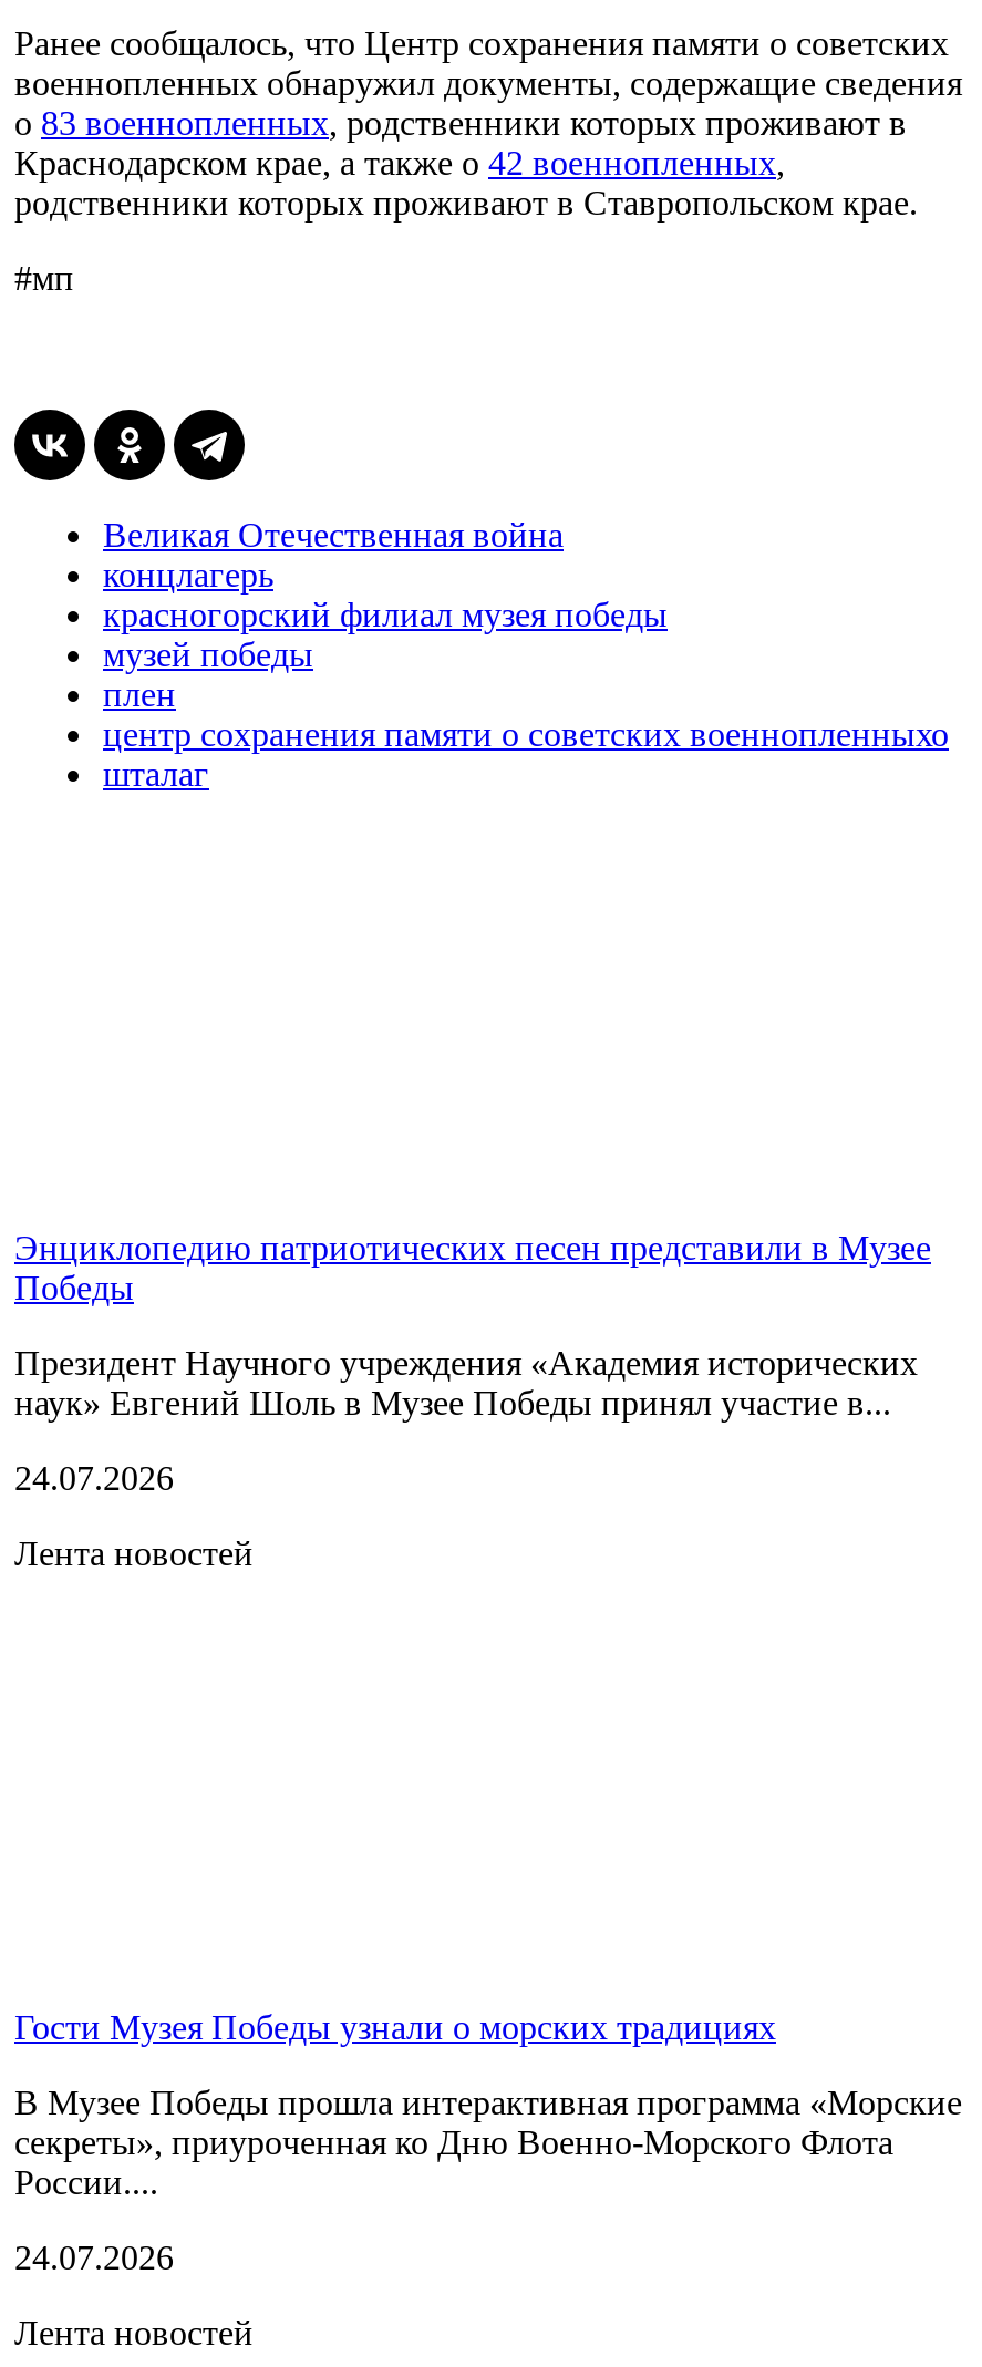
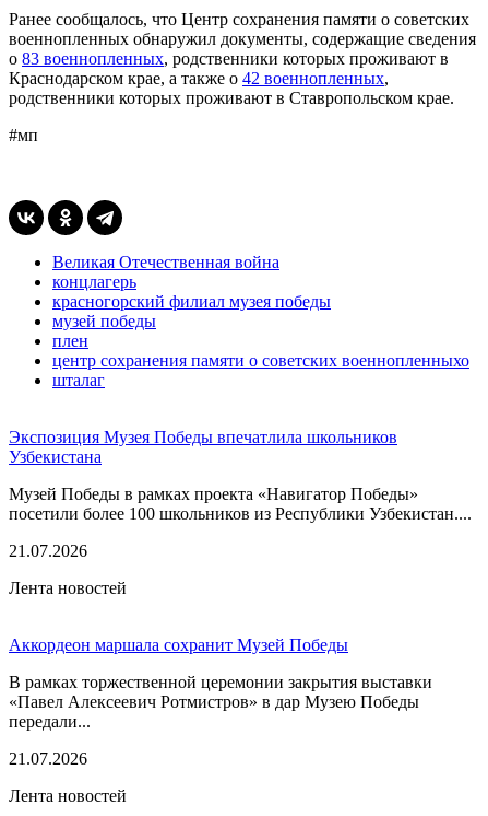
- Энциклопедию патриотических песен представили в Музее
- Победы
+ Экспозиция Музея Победы впечатлила школьников
+ Узбекистана

- Президент Научного учреждения «Академия исторических
- наук» Евгений Шоль в Музее Победы принял участие в...
+ Музей Победы в рамках проекта «Навигатор Победы»
+ посетили более 100 школьников из Республики Узбекистан....

- 24.07.2026
+ 21.07.2026

- Гости Музея Победы узнали о морских традициях
+ Аккордеон маршала сохранит Музей Победы

- В Музее Победы прошла интерактивная программа «Морские
- секреты», приуроченная ко Дню Военно-Морского Флота
- России....
+ В рамках торжественной церемонии закрытия выставки
+ «Павел Алексеевич Ротмистров» в дар Музею Победы
+ передали...

- 24.07.2026
+ 21.07.2026
